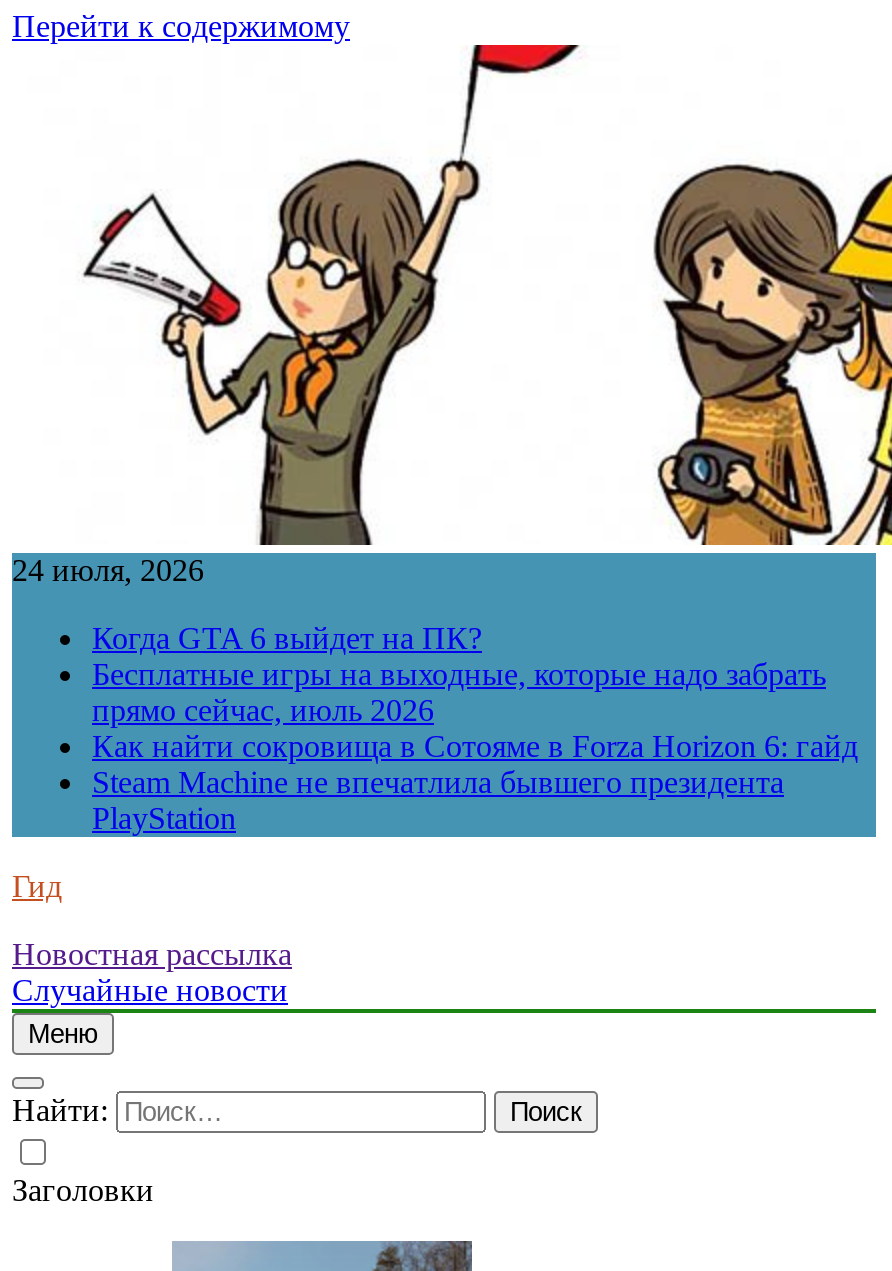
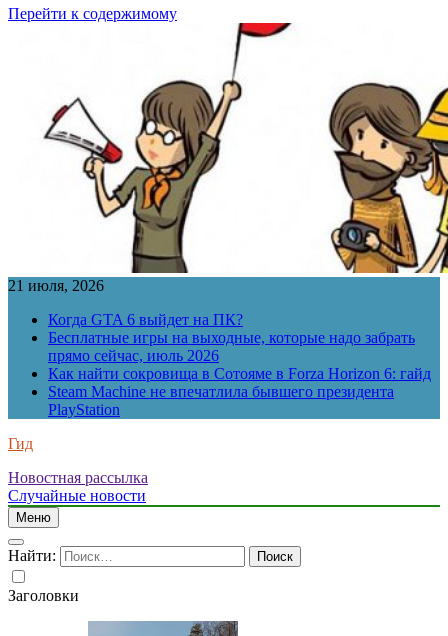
- 24 июля, 2026
+ 21 июля, 2026
